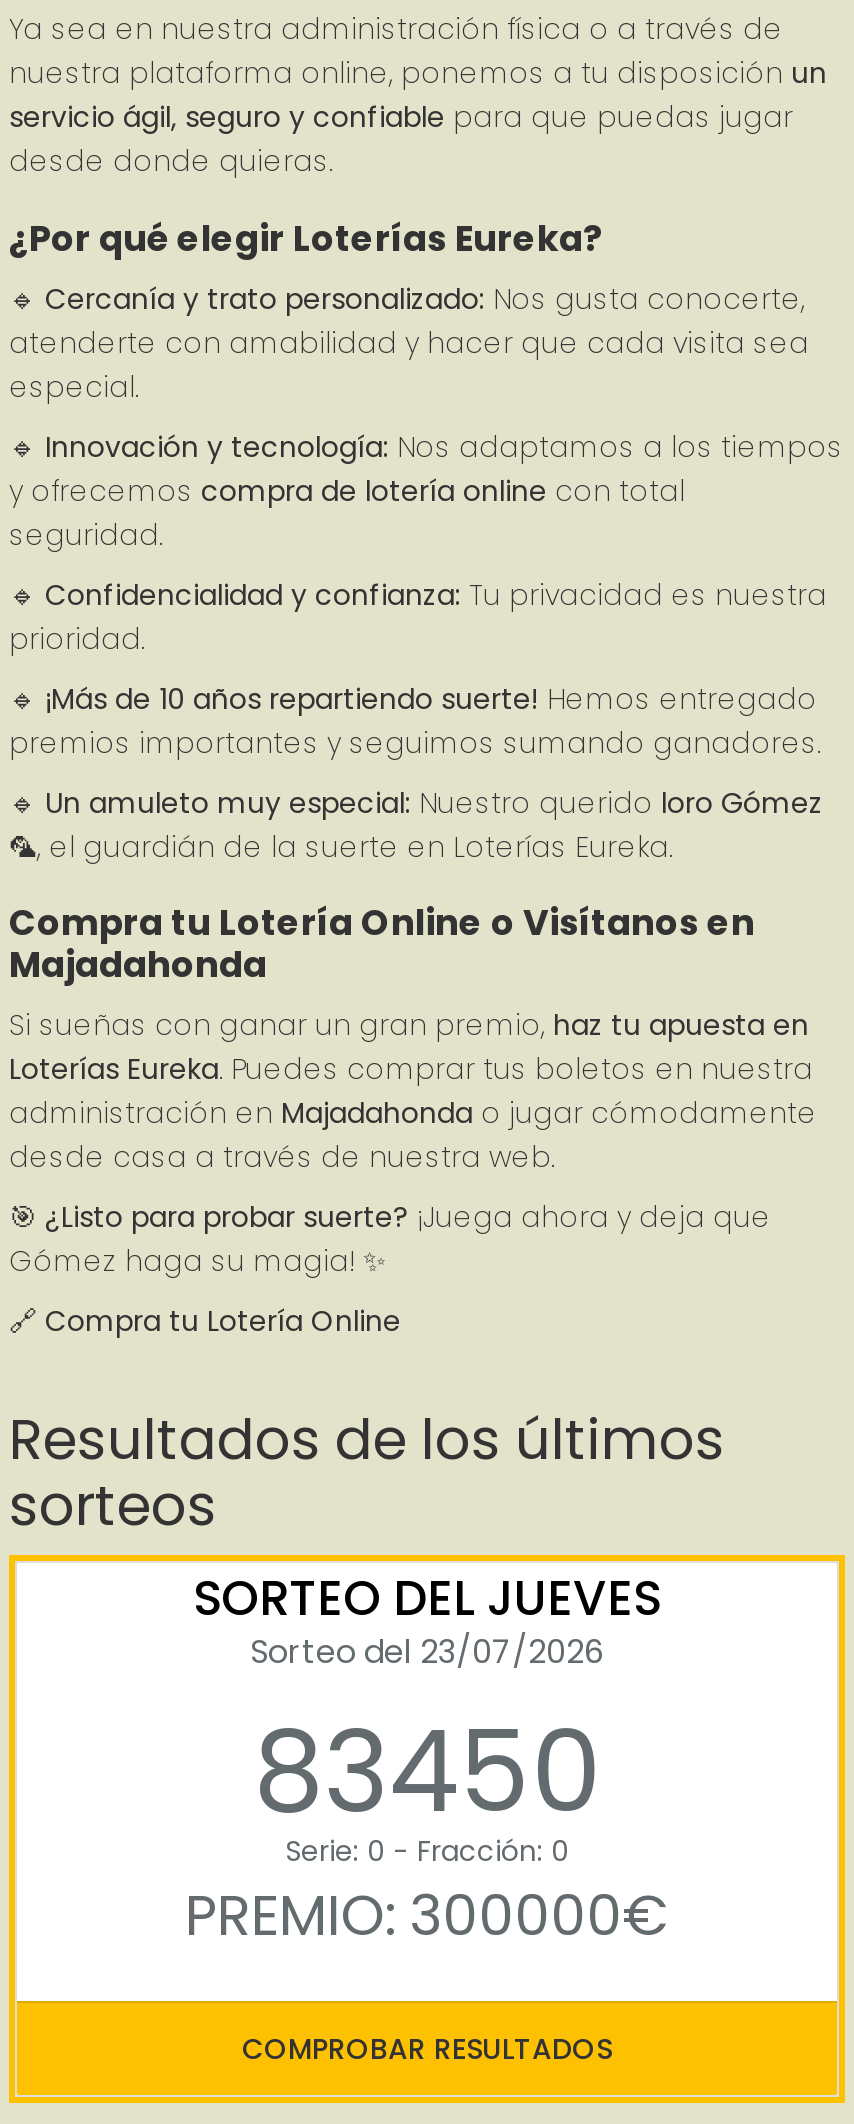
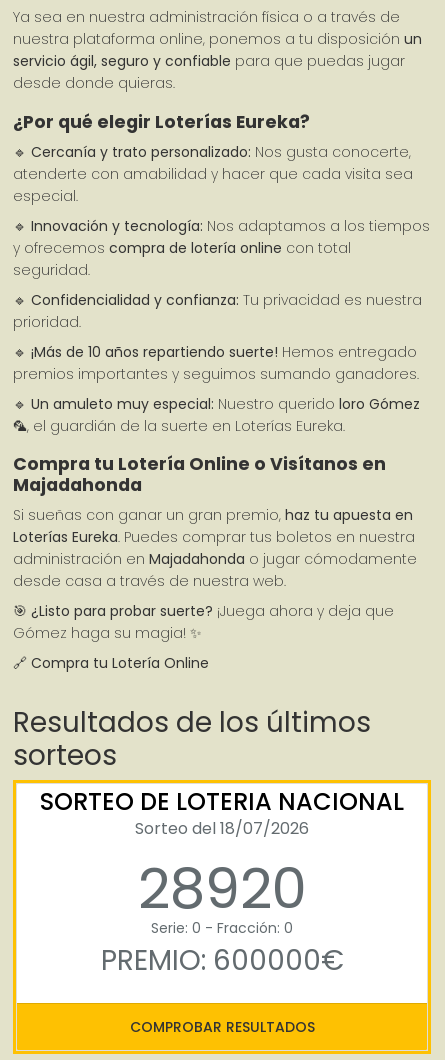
- SORTEO DEL JUEVES
- Sorteo del 23/07/2026
- 83450
+ SORTEO DE LOTERIA NACIONAL
+ Sorteo del 18/07/2026
+ 28920

- PREMIO: 300000€
+ PREMIO: 600000€
